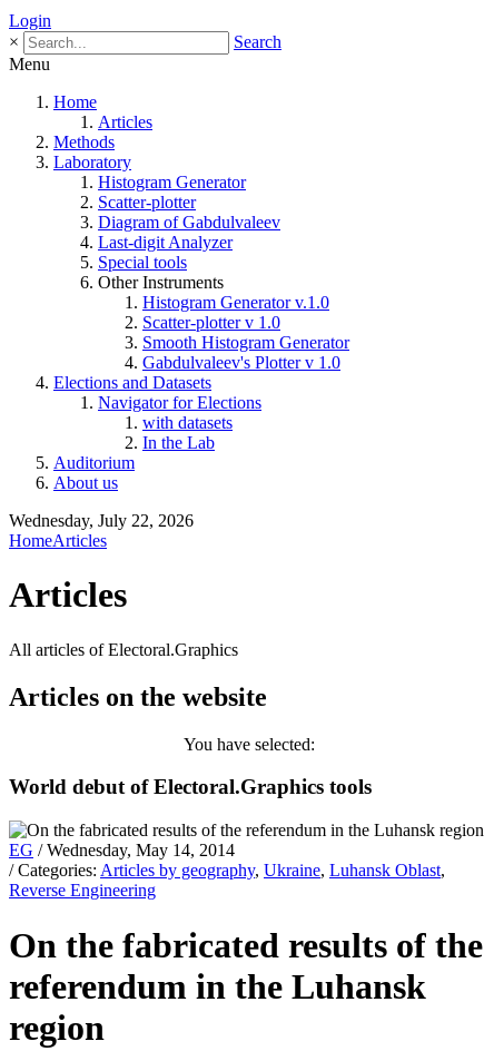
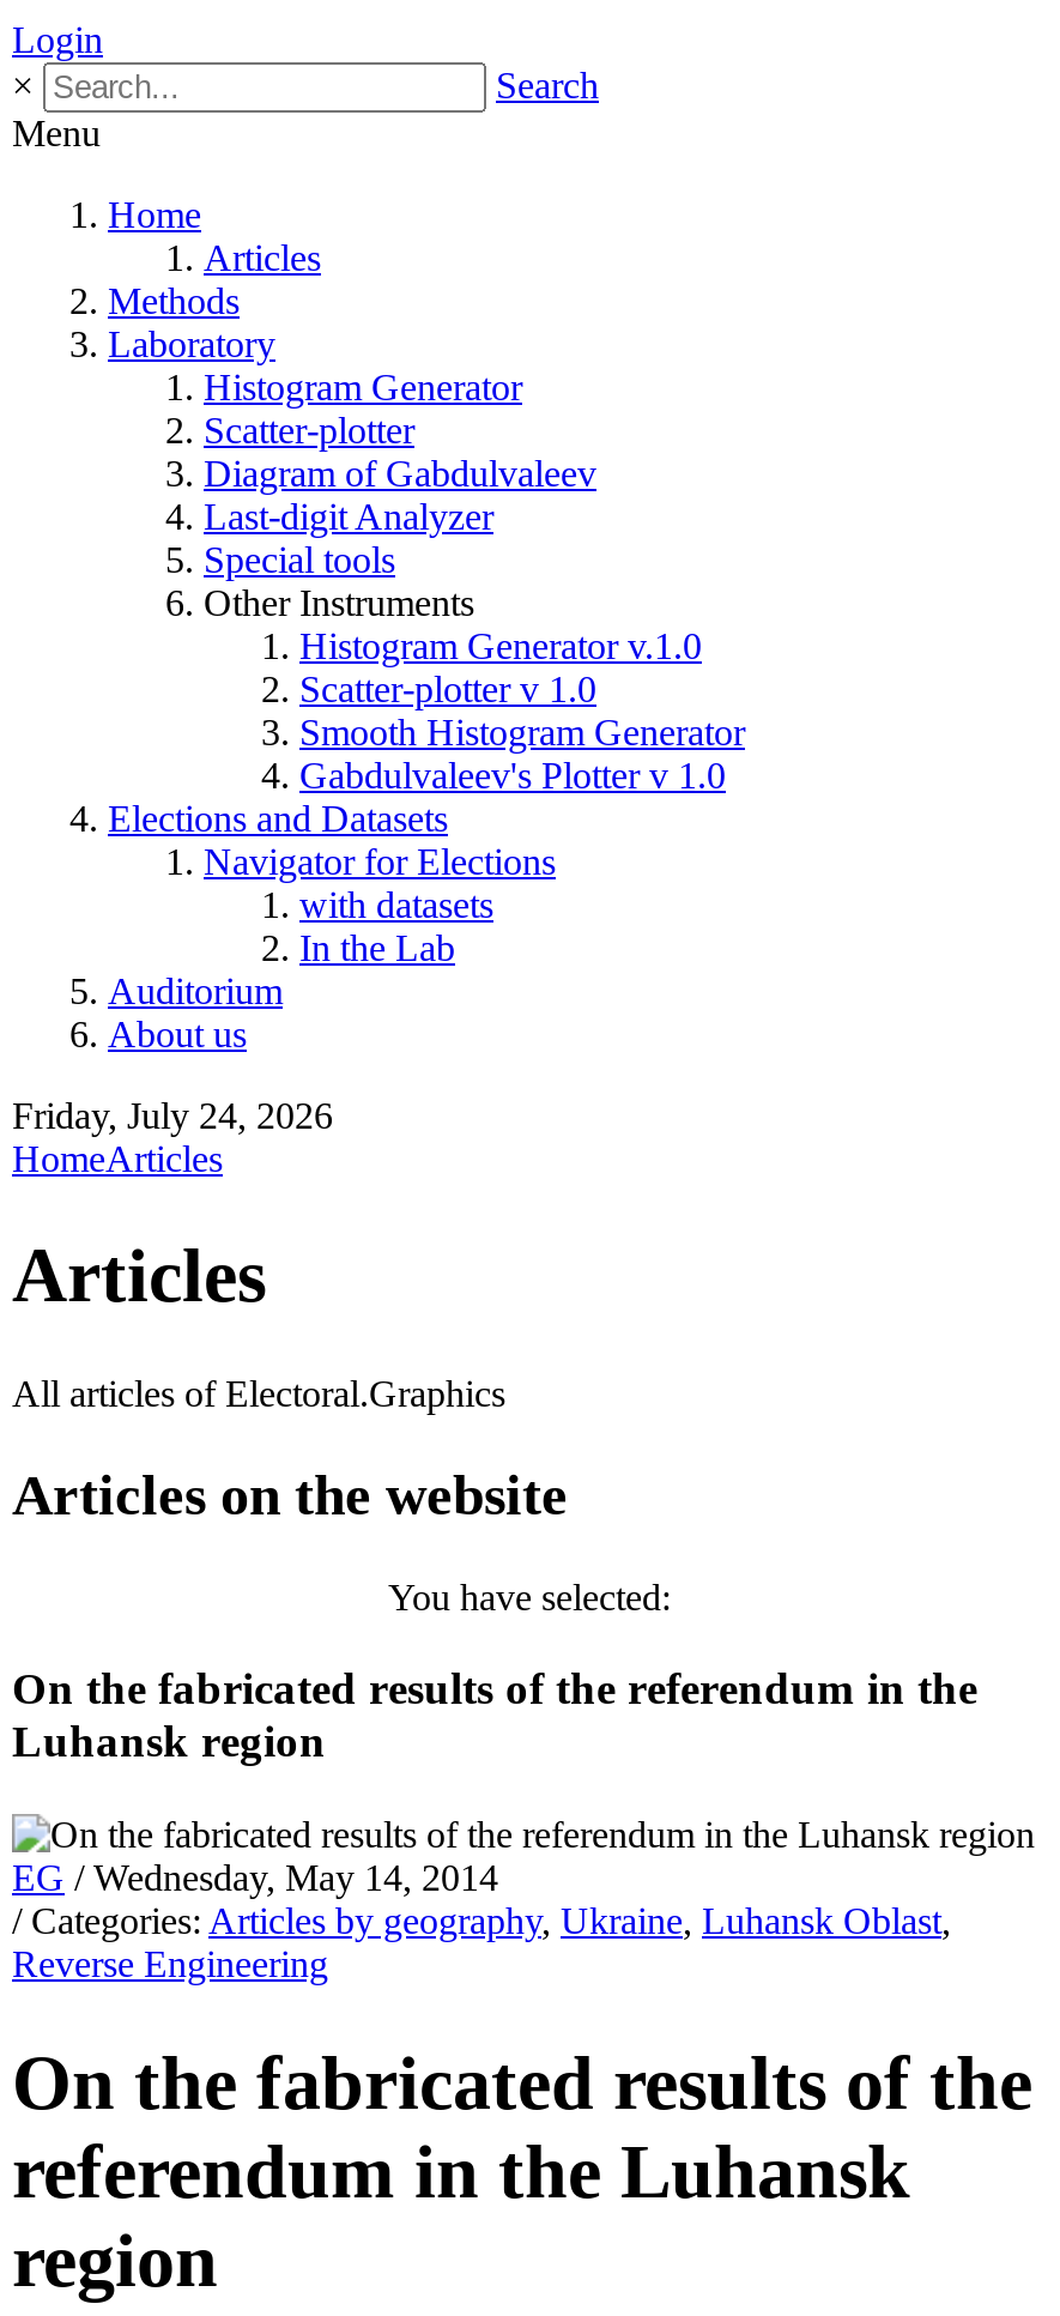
- Wednesday, July 22, 2026
+ Friday, July 24, 2026

- World debut of Electoral.Graphics tools
+ On the fabricated results of the referendum in the
+ Luhansk region
